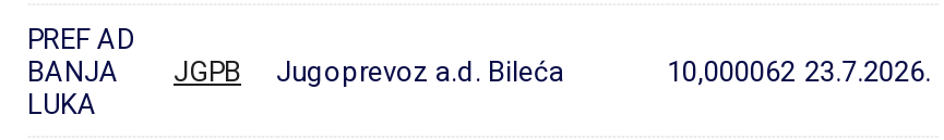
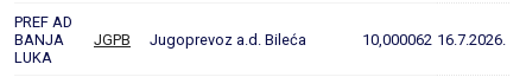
- 10,000062 23.7.2026.
+ 10,000062 16.7.2026.
